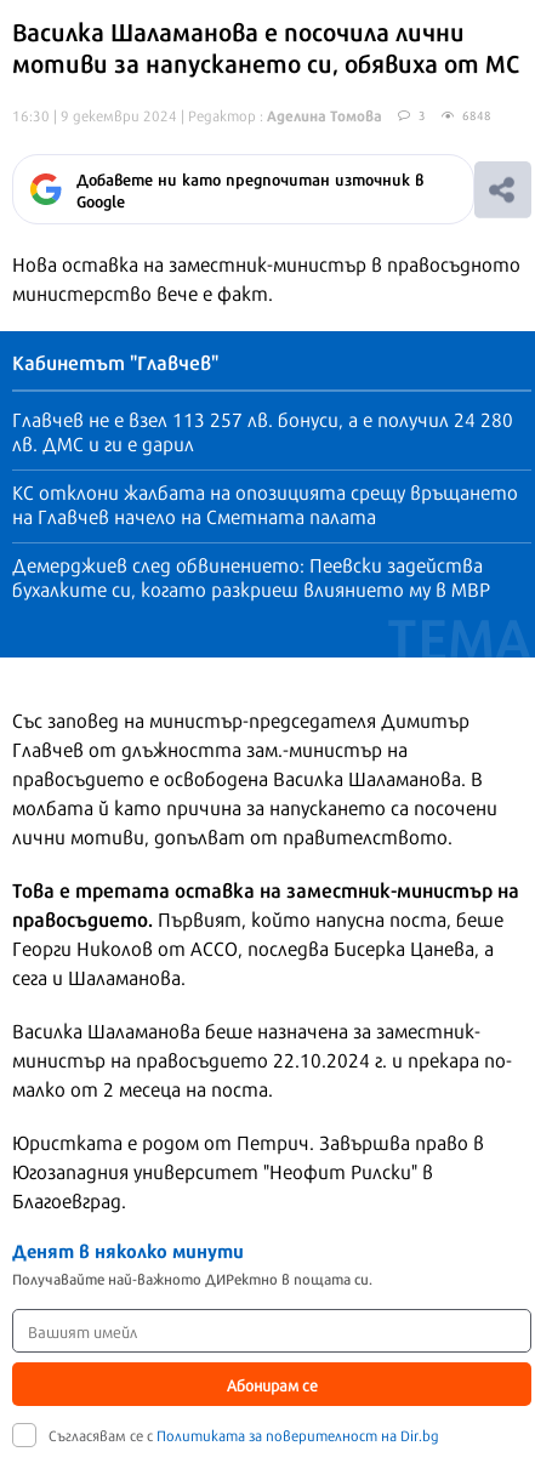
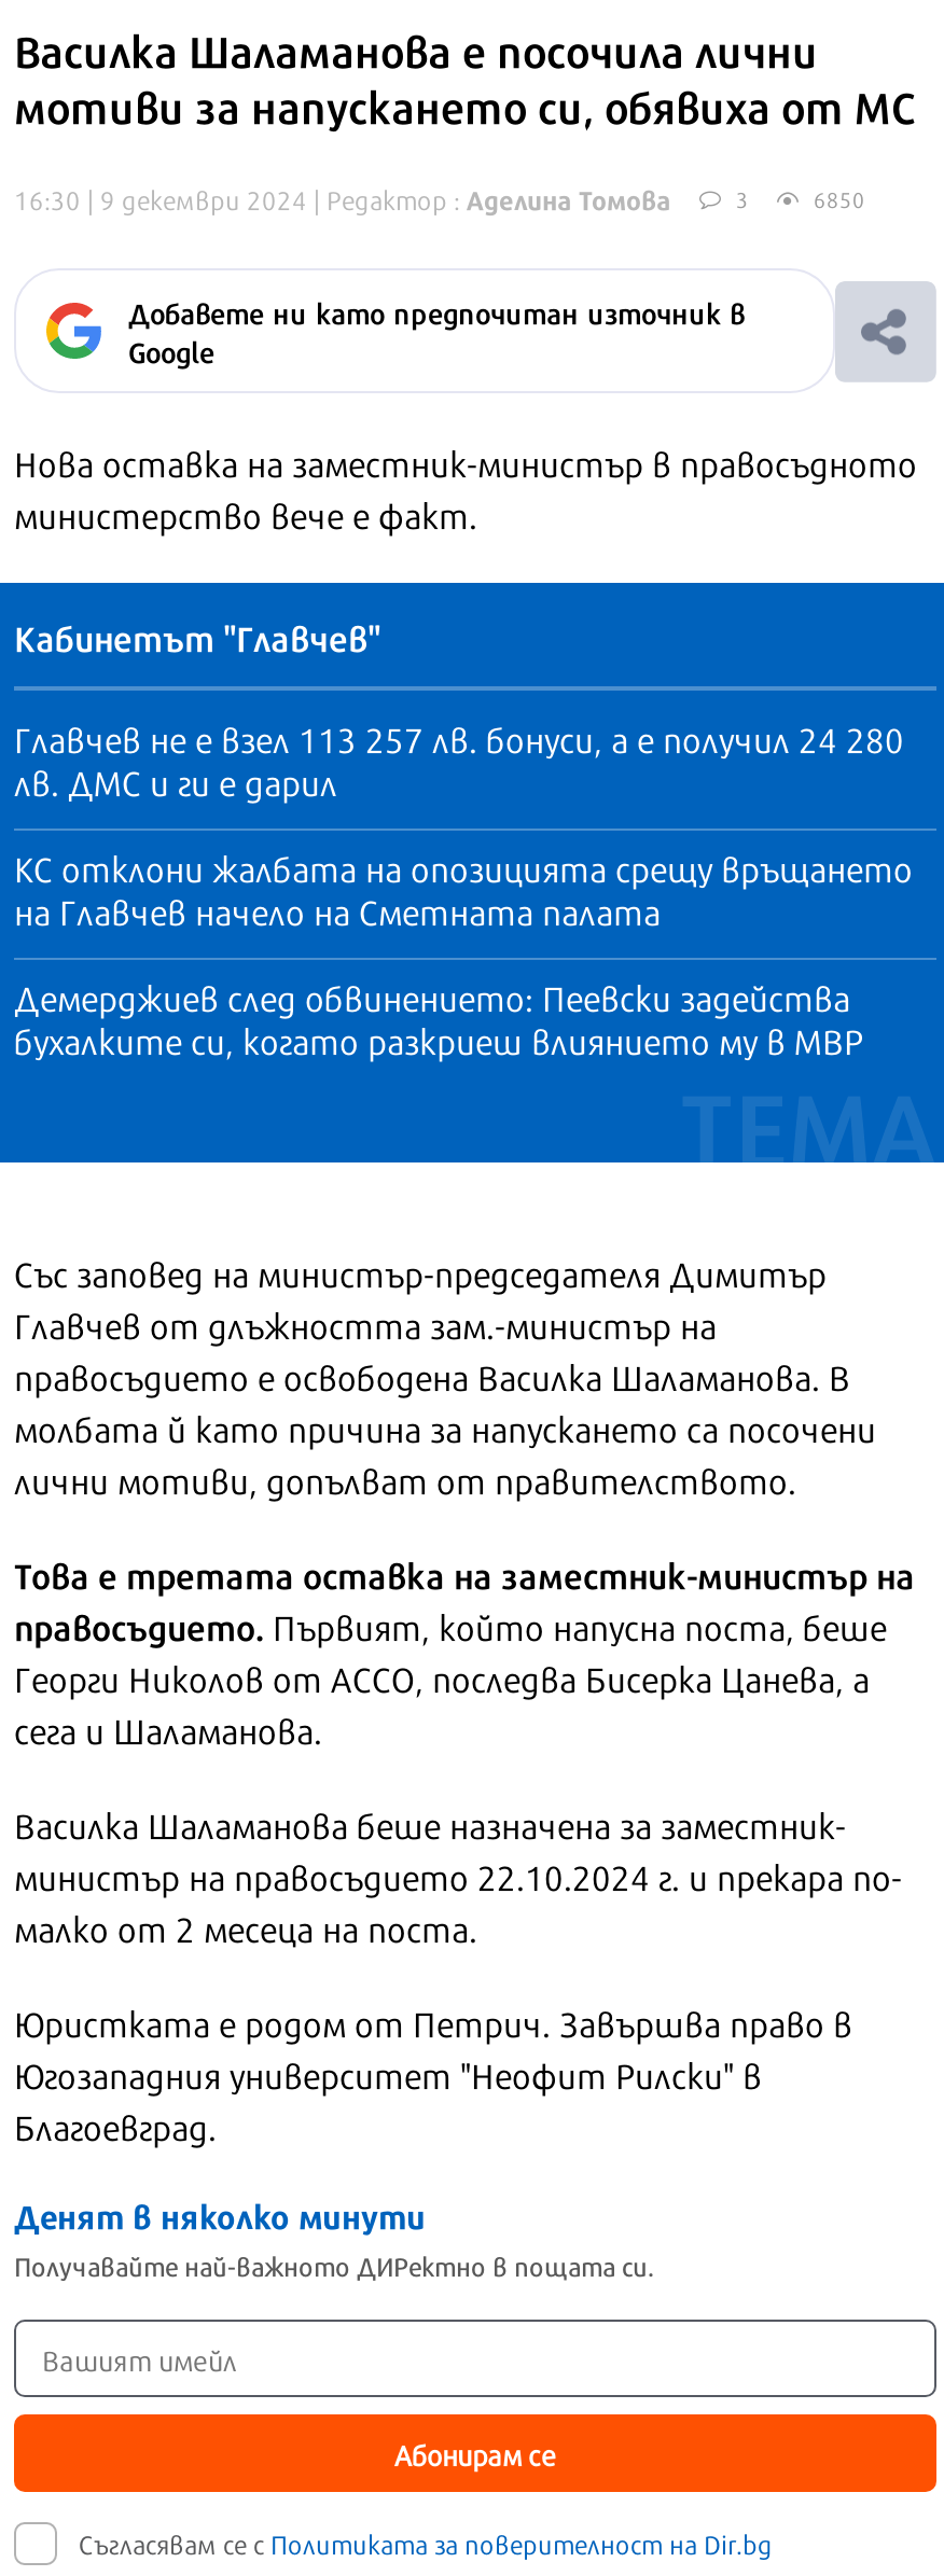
- 6848
+ 6850
